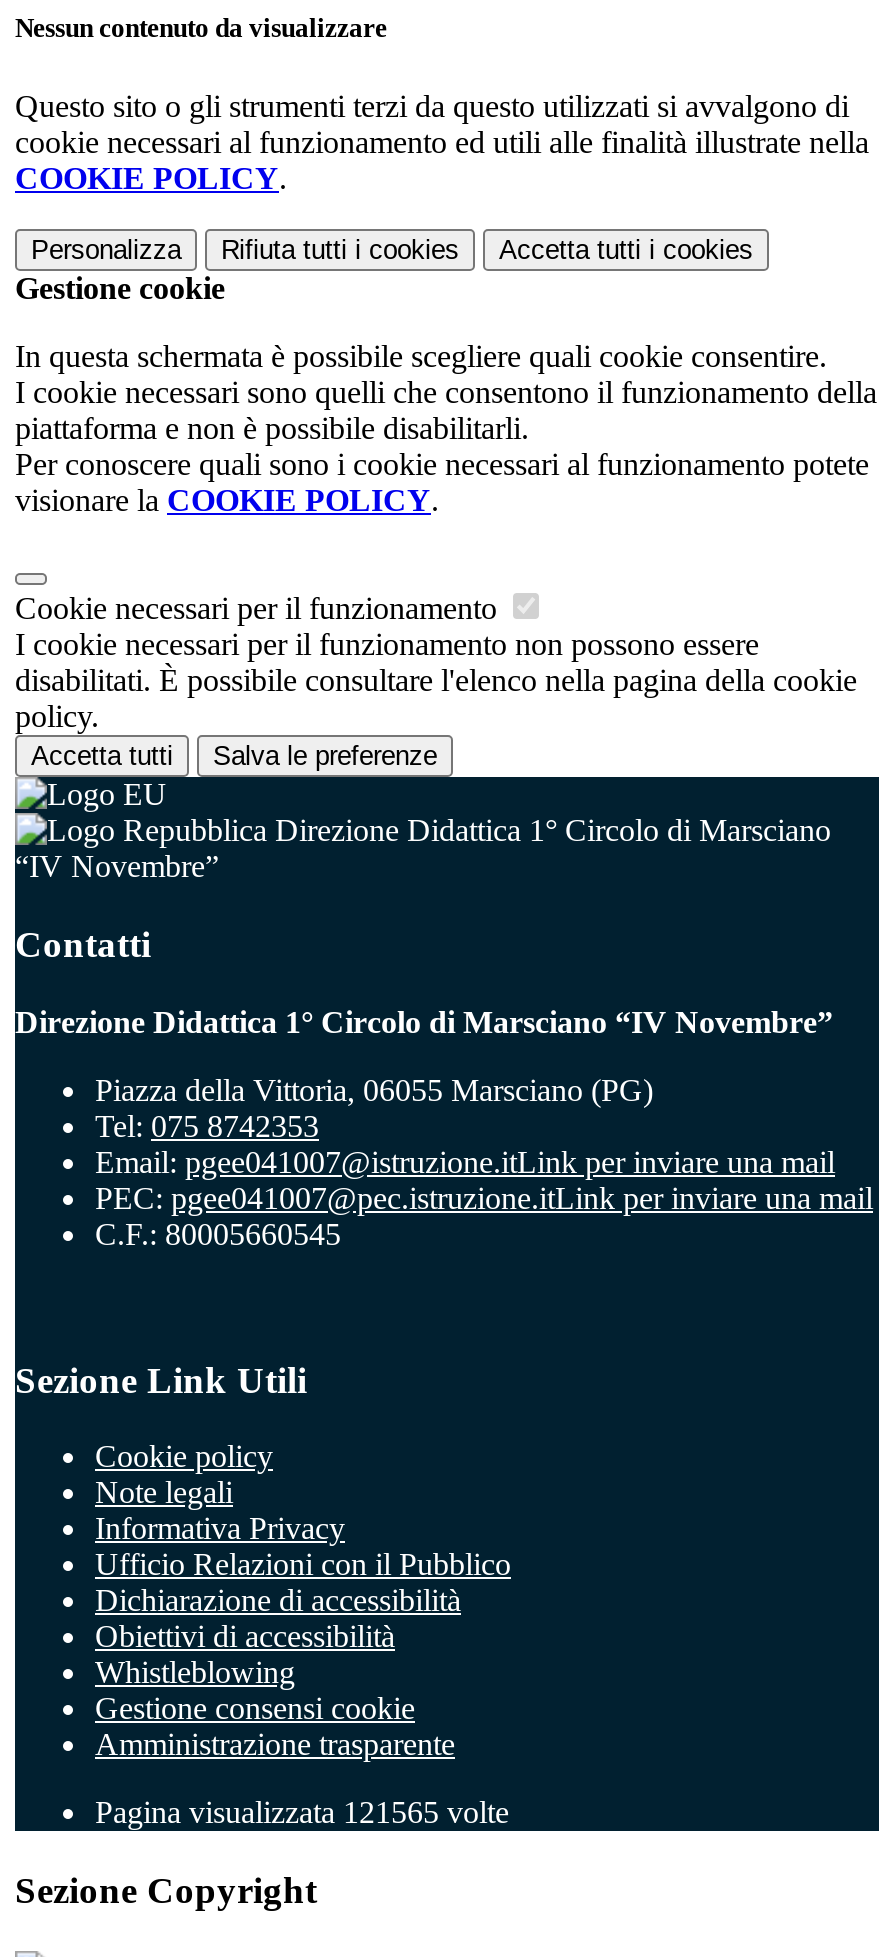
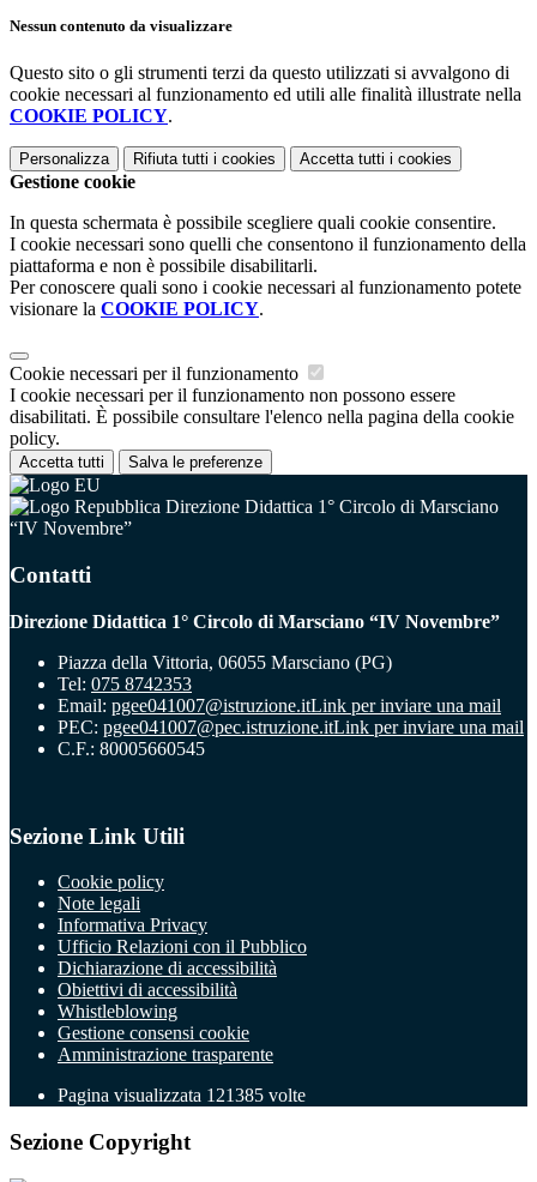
- Pagina visualizzata 121565 volte
+ Pagina visualizzata 121385 volte
